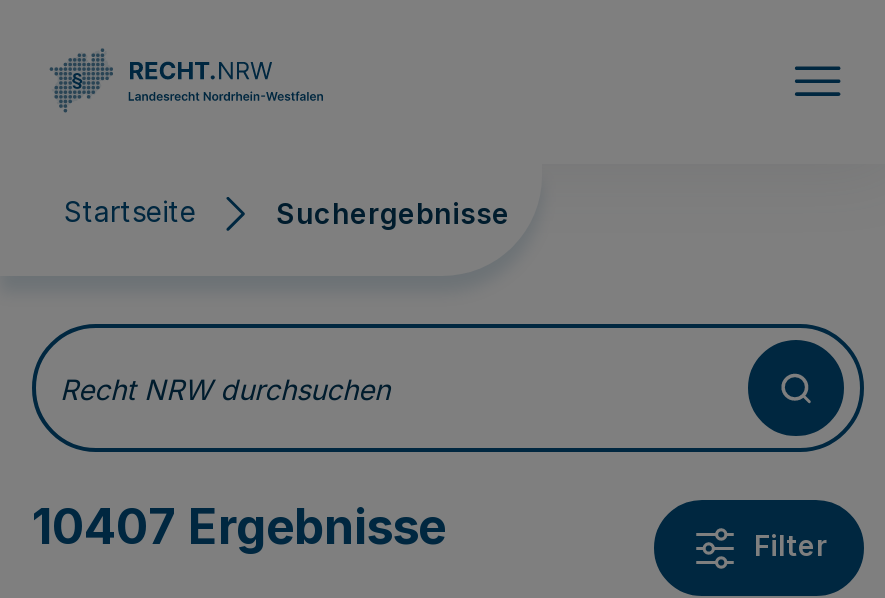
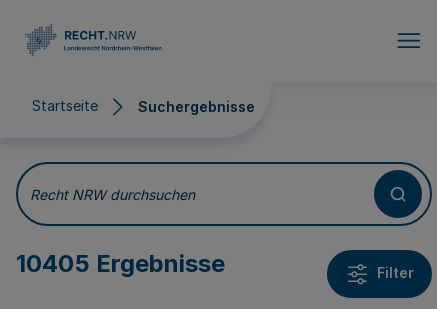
- 10407 Ergebnisse
+ 10405 Ergebnisse
